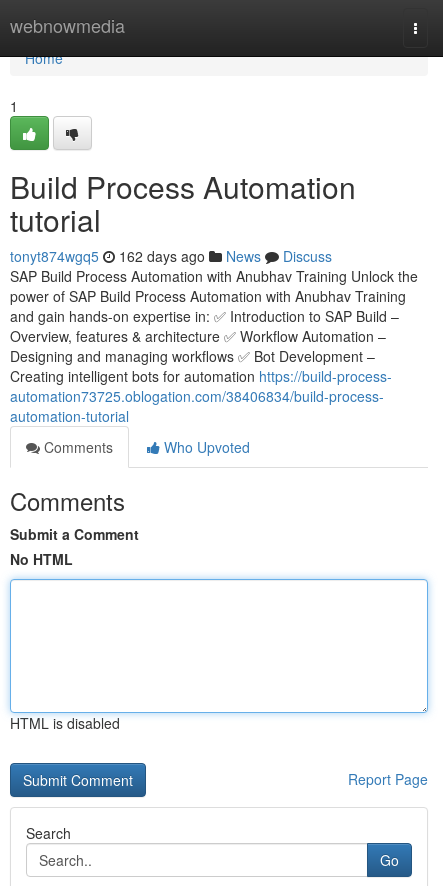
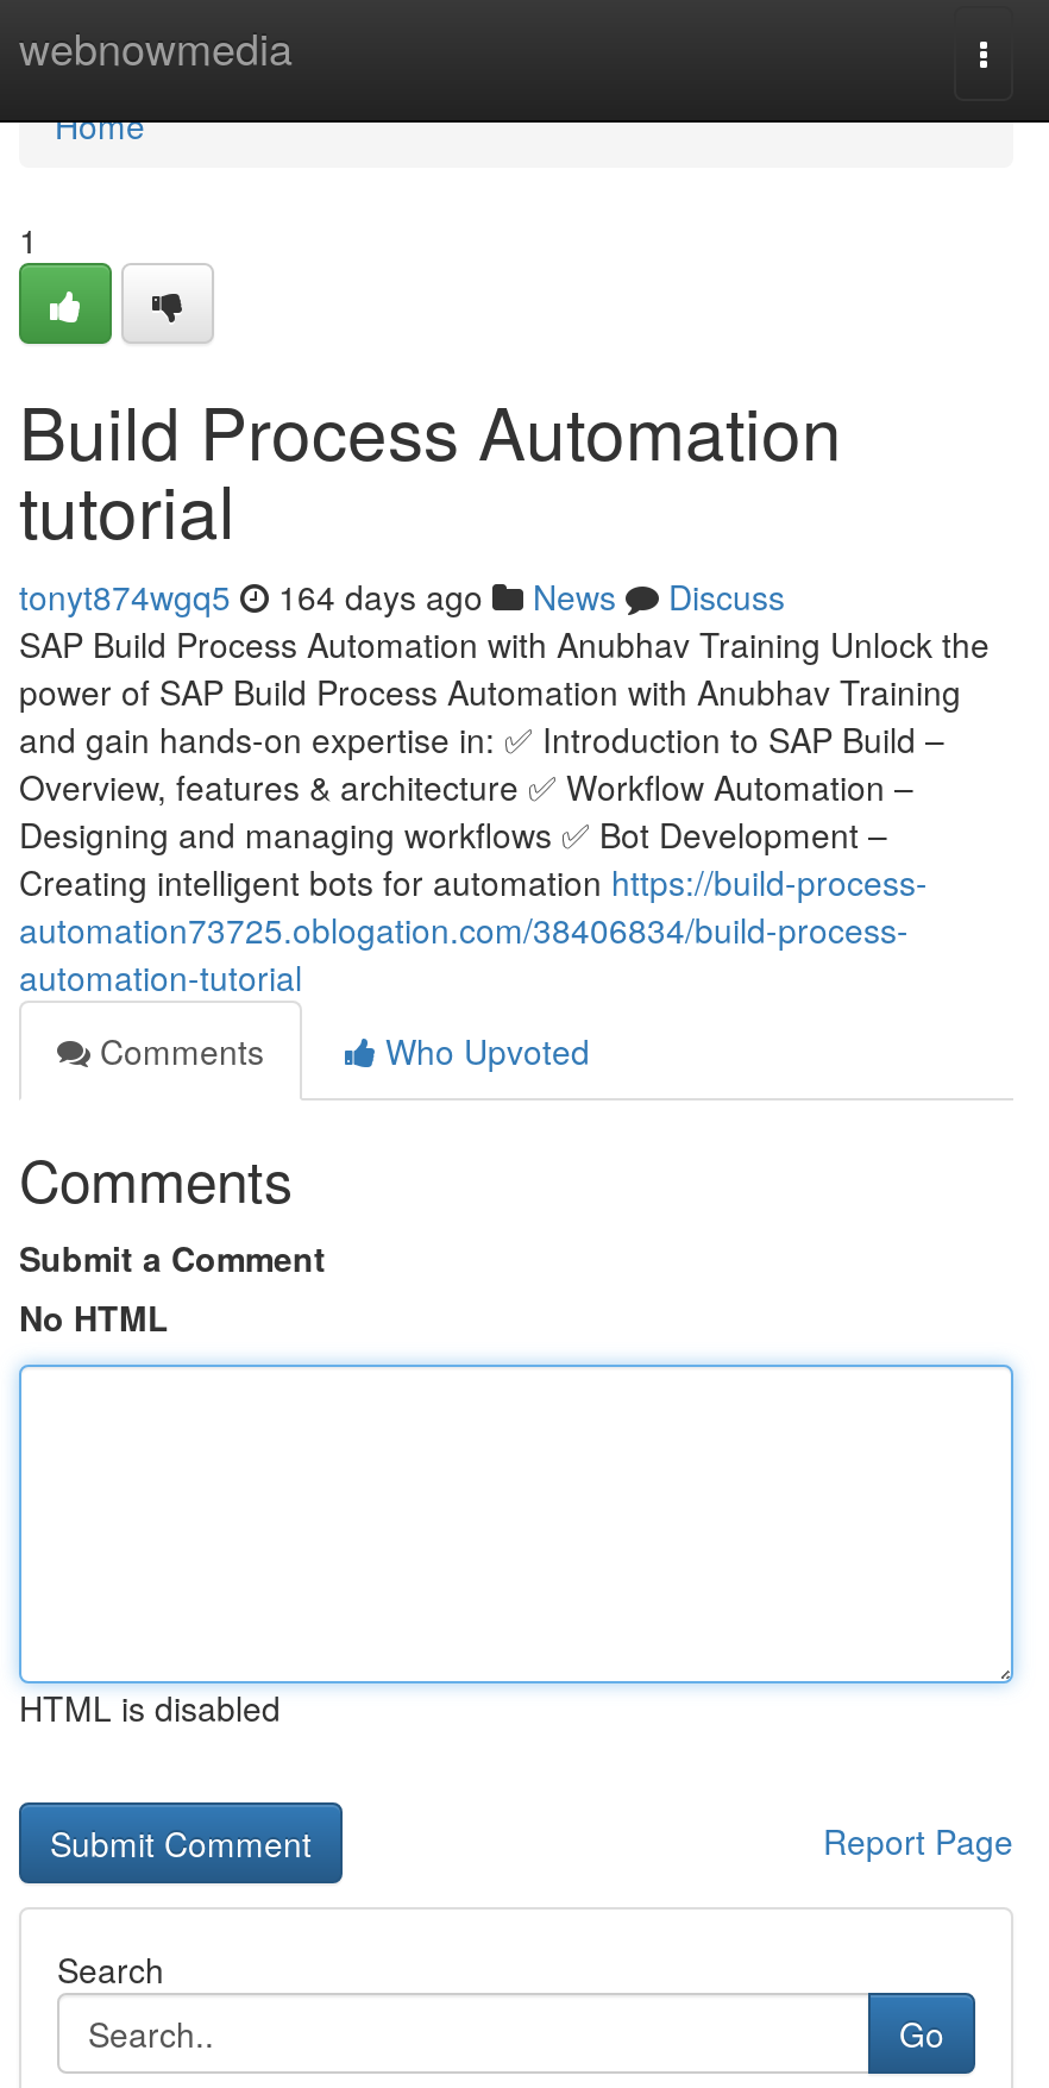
- tonyt874wgq5 162 days ago News Discuss
+ tonyt874wgq5 164 days ago News Discuss
